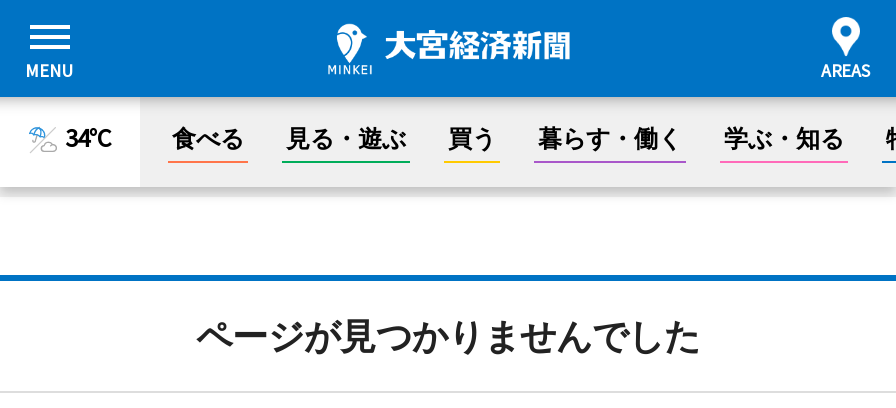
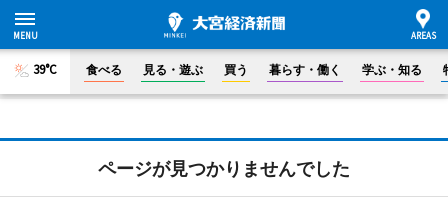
- 34°C
+ 39°C
